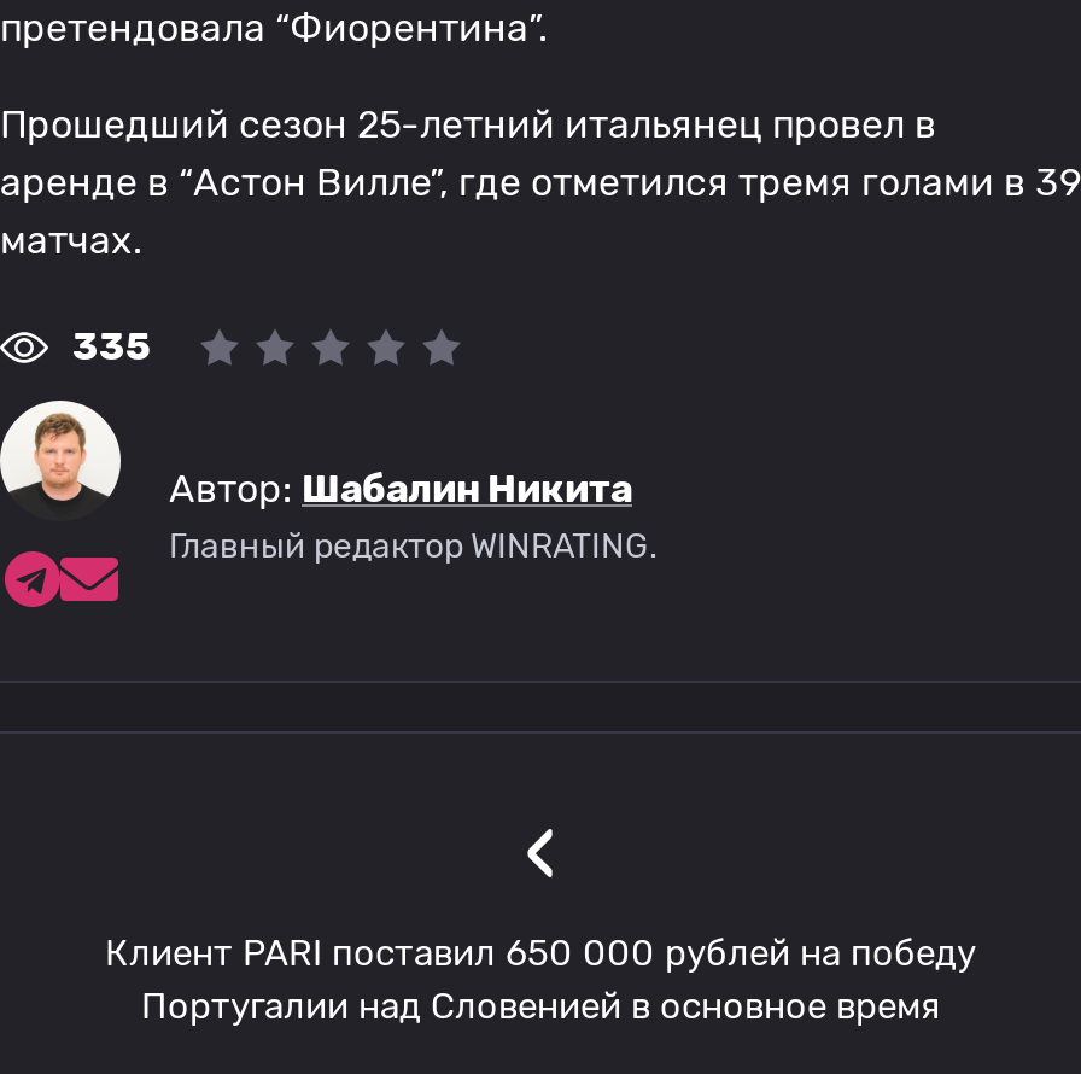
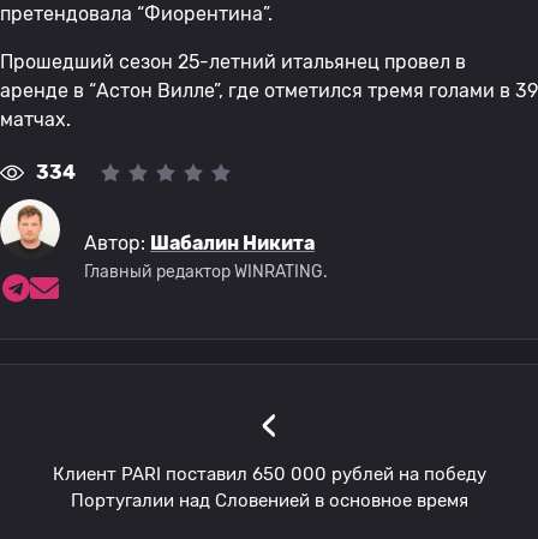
- 335
+ 334
